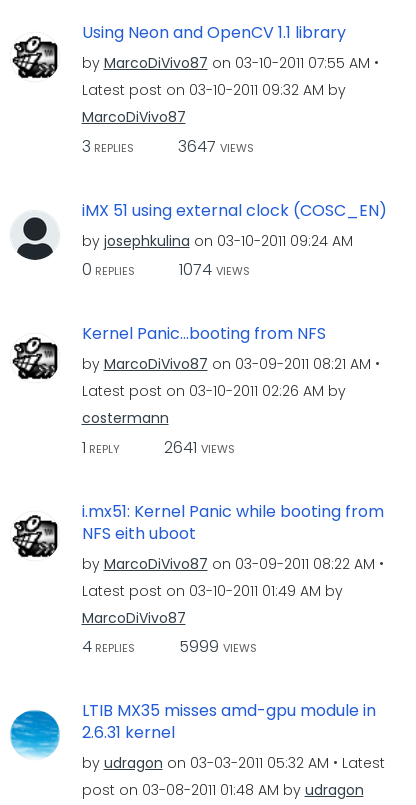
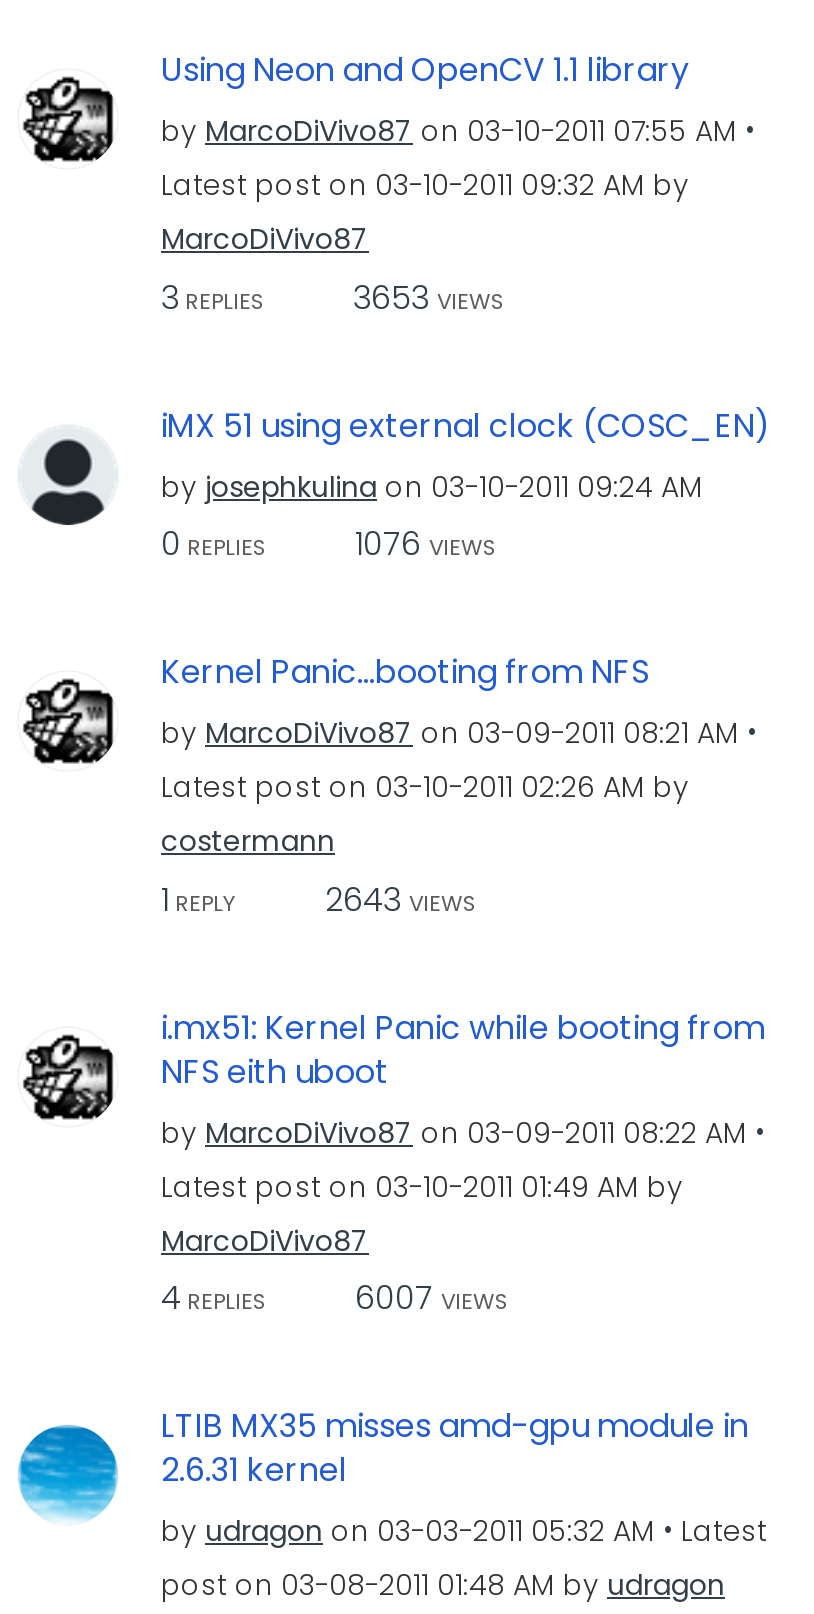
- 3 REPLIES 3647 VIEWS
+ 3 REPLIES 3653 VIEWS

- 1074 VIEWS
+ 1076 VIEWS

- 1 REPLY 2641 VIEWS
+ 1 REPLY 2643 VIEWS

- 4 REPLIES 5999 VIEWS
+ 4 REPLIES 6007 VIEWS
